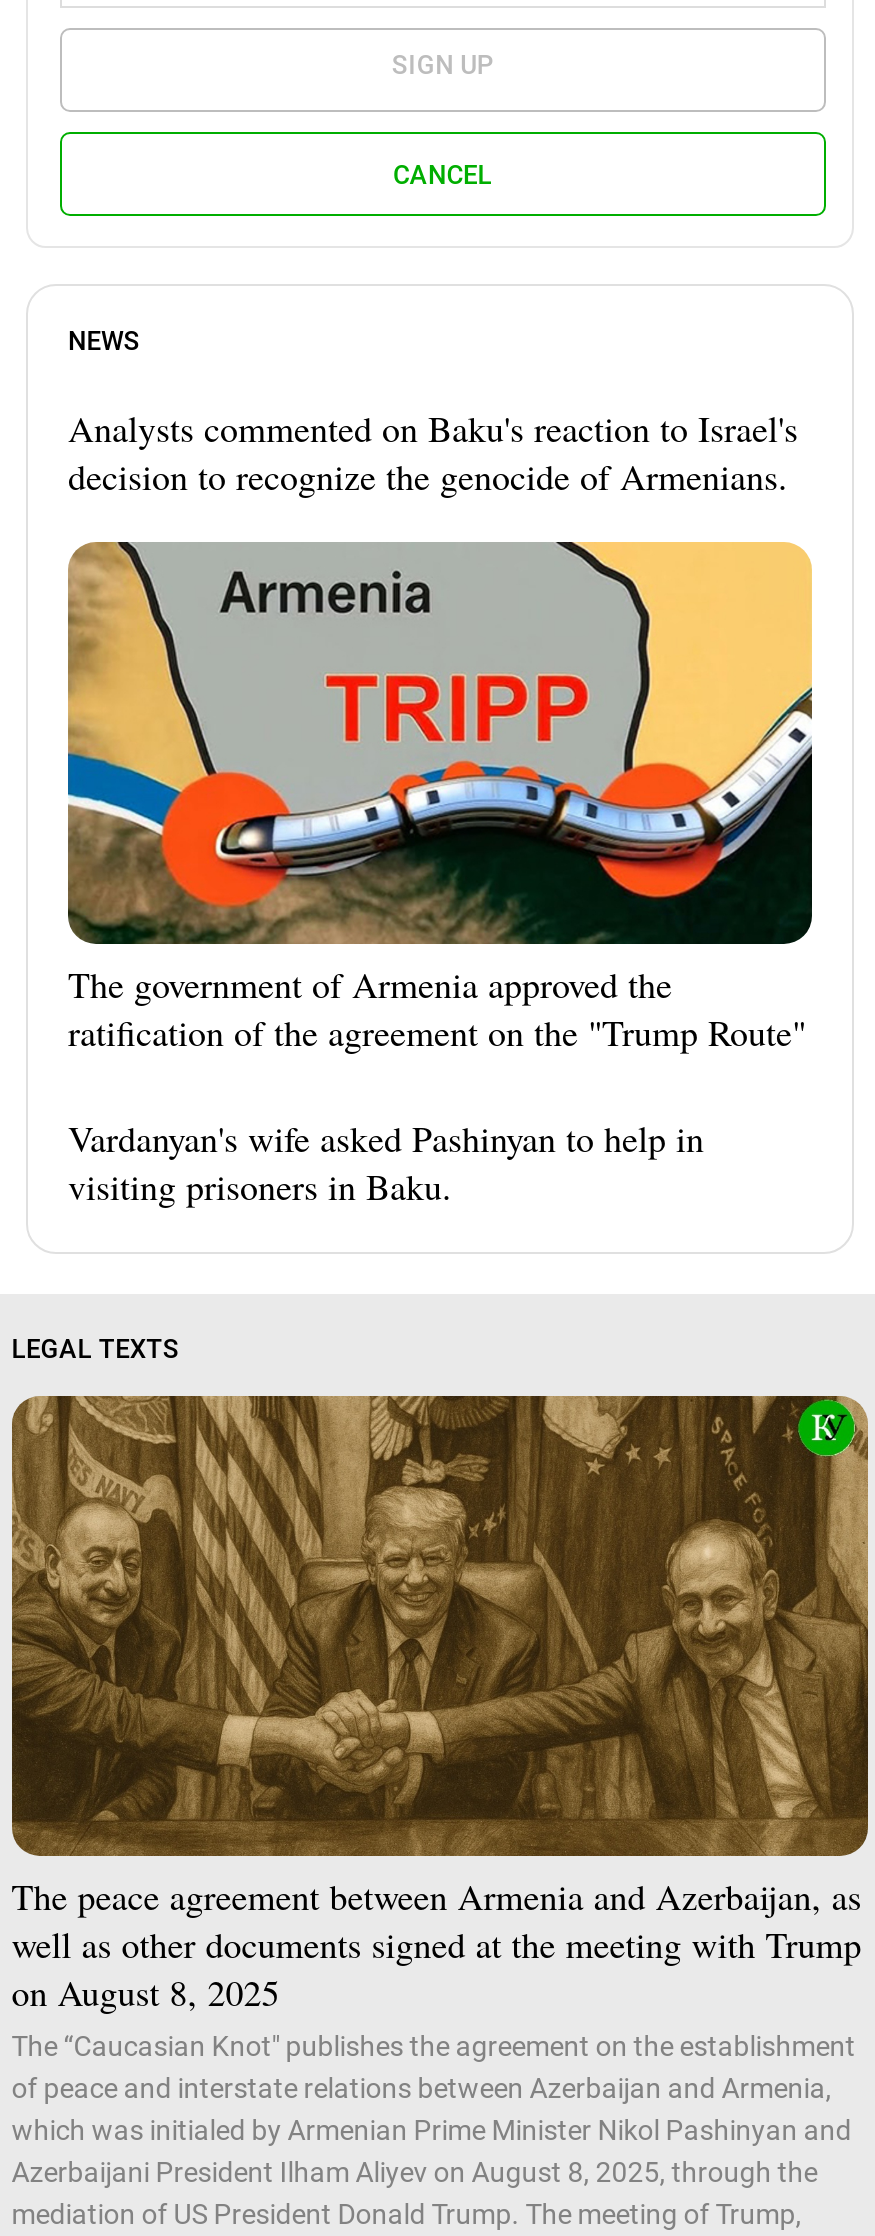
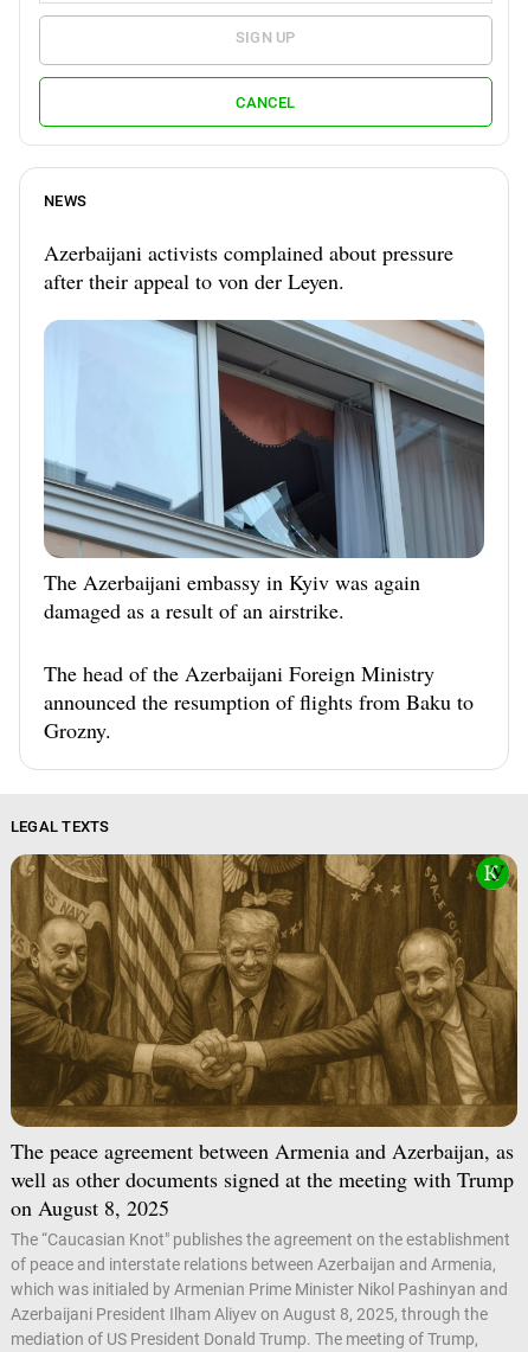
- Analysts commented on Baku's reaction to Israel's
- decision to recognize the genocide of Armenians.
+ Azerbaijani activists complained about pressure
+ after their appeal to von der Leyen.

- [image]
- The government of Armenia approved the
- ratification of the agreement on the "Trump Route"
+ [image]
+ The Azerbaijani embassy in Kyiv was again
+ damaged as a result of an airstrike.

- Vardanyan's wife asked Pashinyan to help in
- visiting prisoners in Baku.
+ The head of the Azerbaijani Foreign Ministry
+ announced the resumption of flights from Baku to
+ Grozny.
